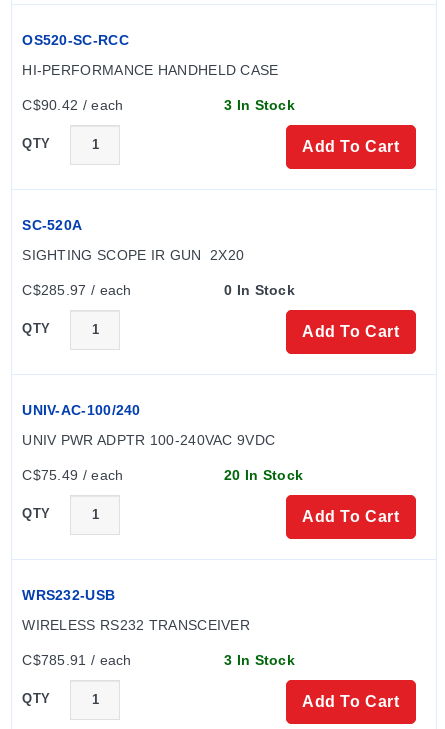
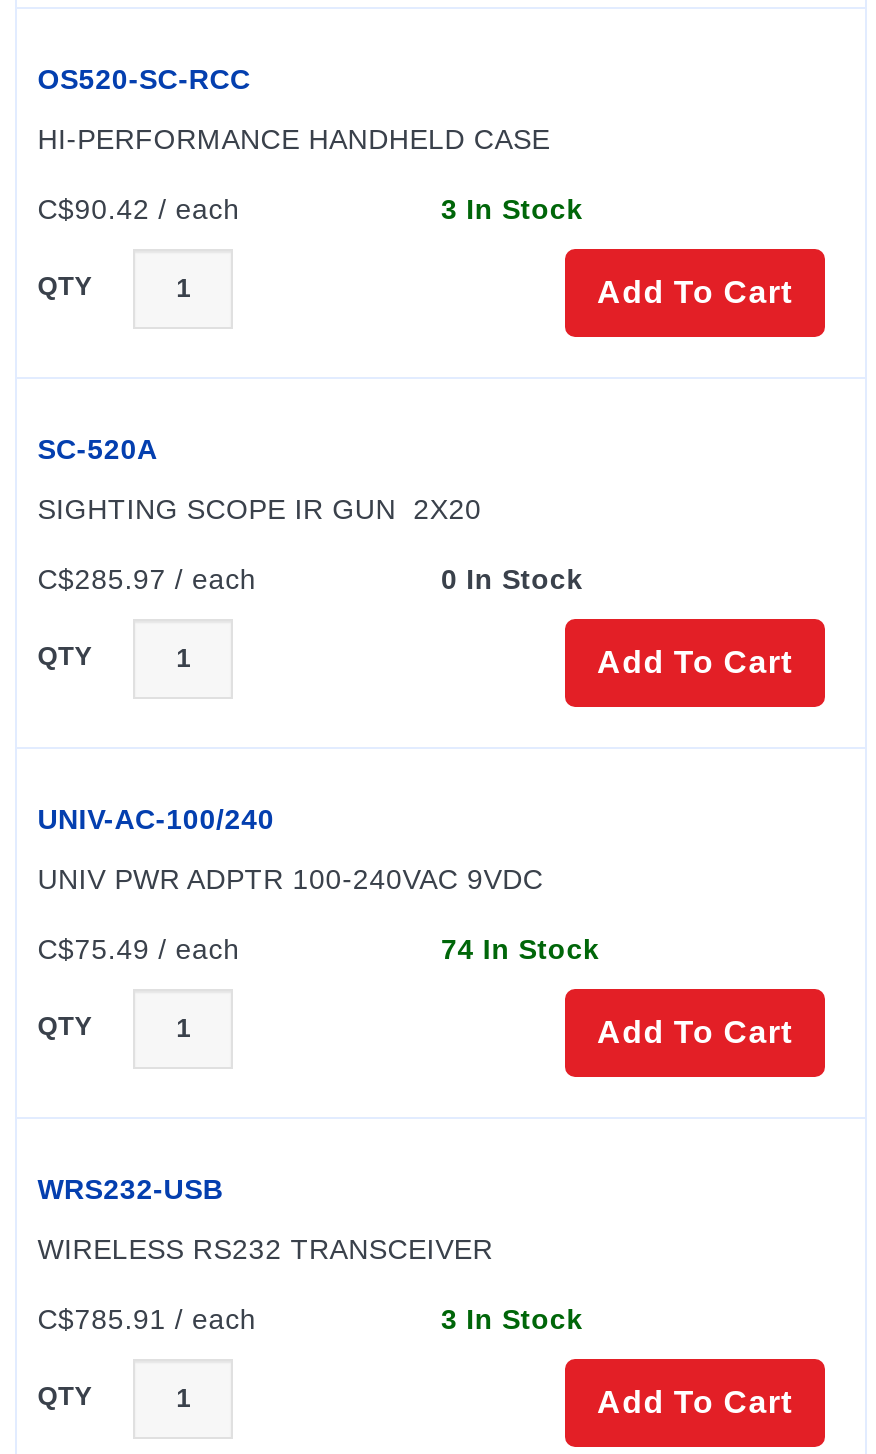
- 20 In Stock
+ 74 In Stock
